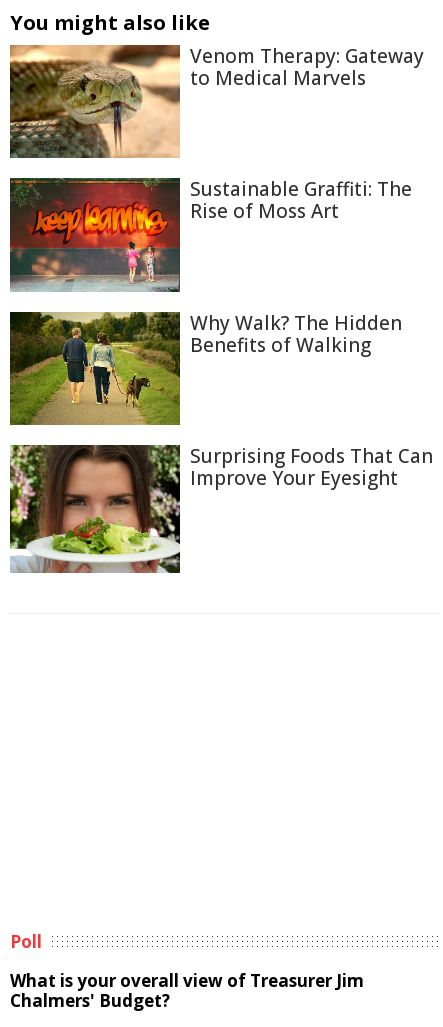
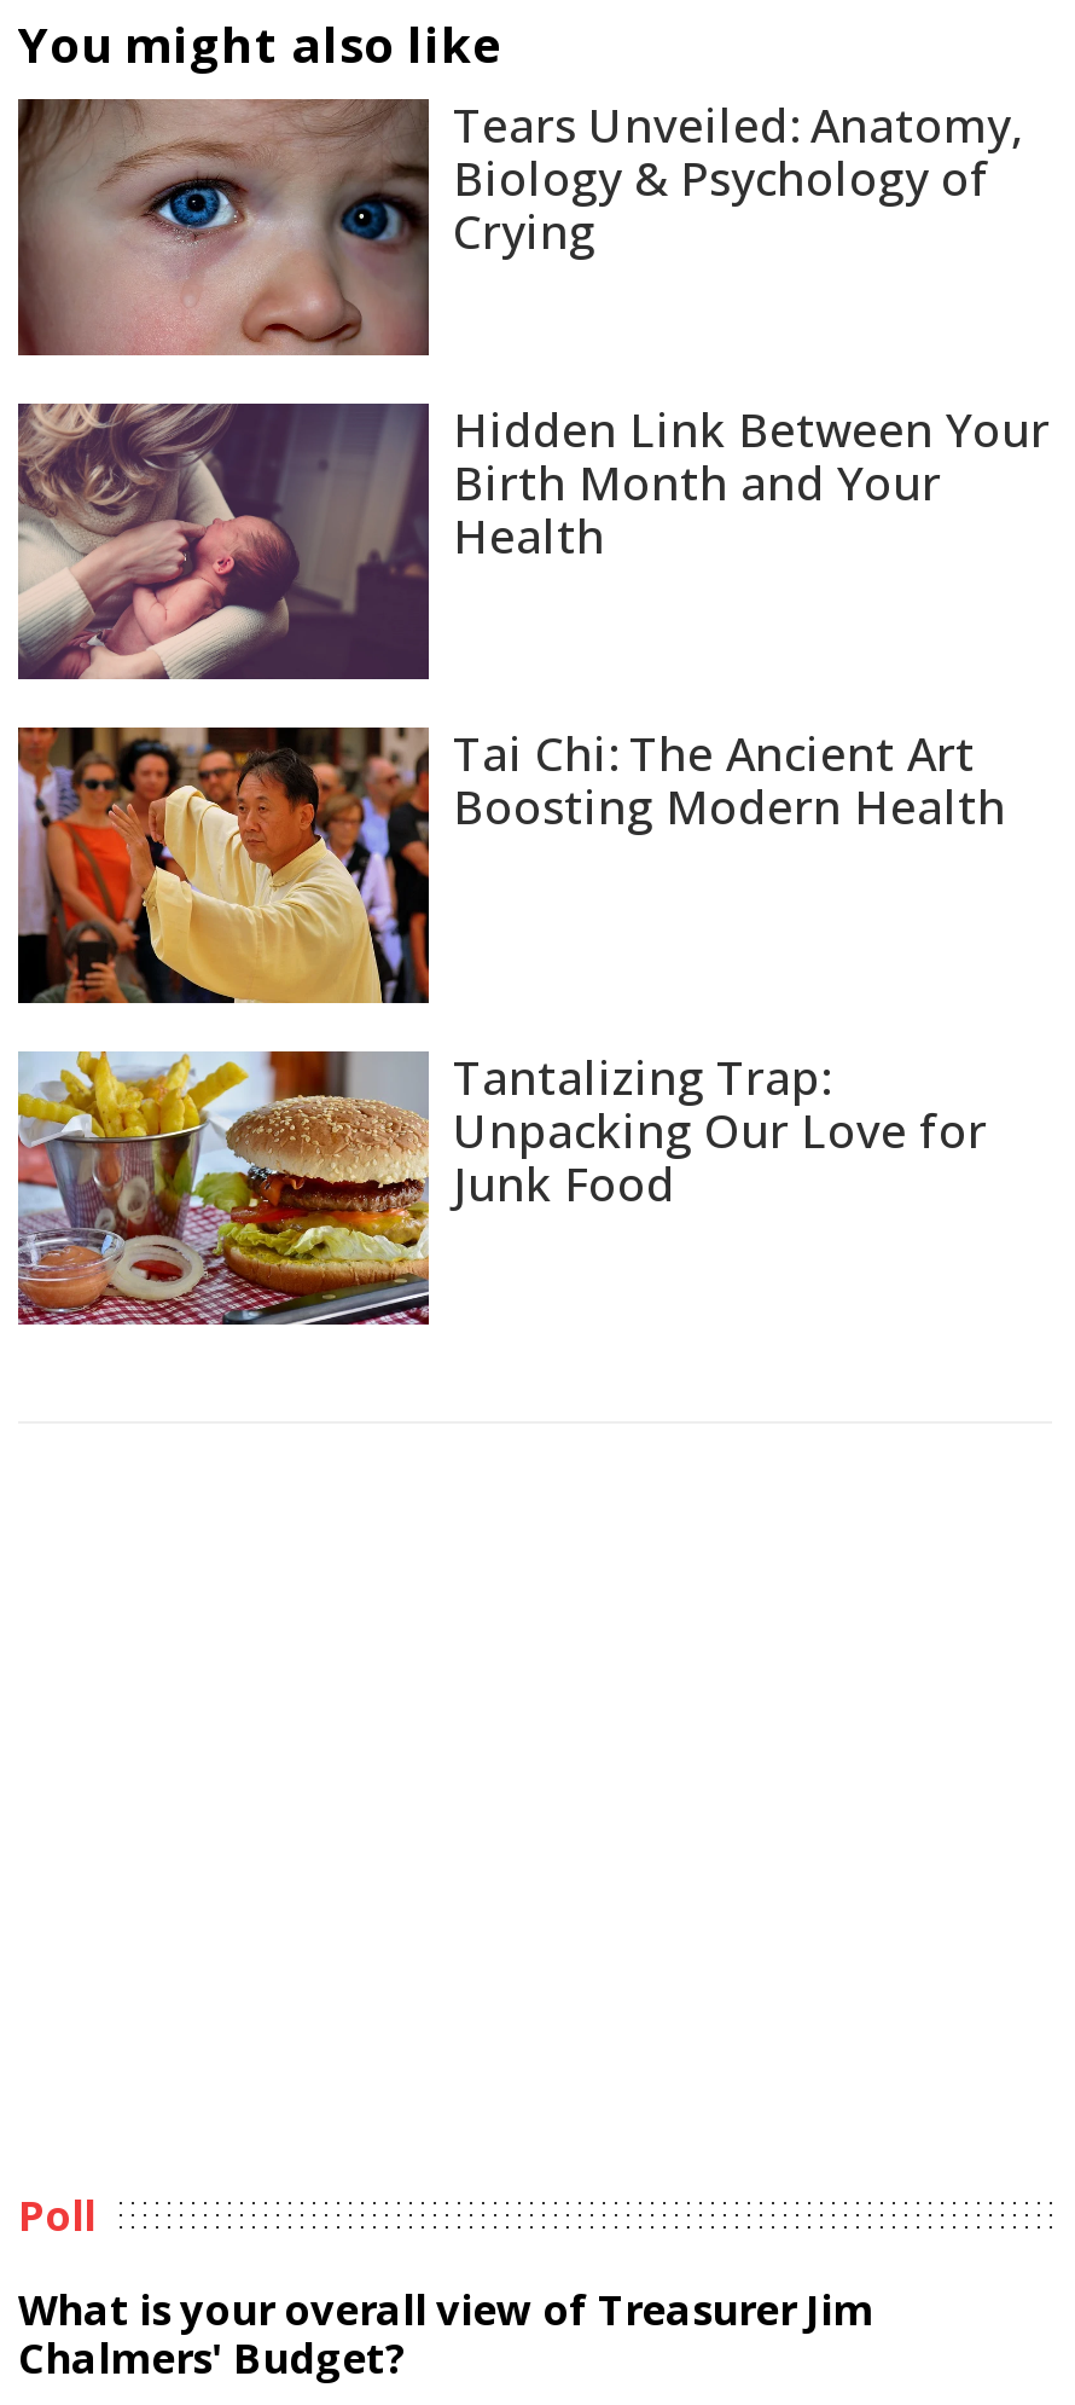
- [image]
- Venom Therapy: Gateway
- to Medical Marvels
+ [image]
+ Tears Unveiled: Anatomy,
+ Biology & Psychology of
+ Crying

- [image]
- Sustainable Graffiti: The
- Rise of Moss Art
+ [image]
+ Hidden Link Between Your
+ Birth Month and Your
+ Health

- [image]
- Why Walk? The Hidden
- Benefits of Walking
+ [image]
+ Tai Chi: The Ancient Art
+ Boosting Modern Health

- [image]
- Surprising Foods That Can
- Improve Your Eyesight
+ [image]
+ Tantalizing Trap:
+ Unpacking Our Love for
+ Junk Food
